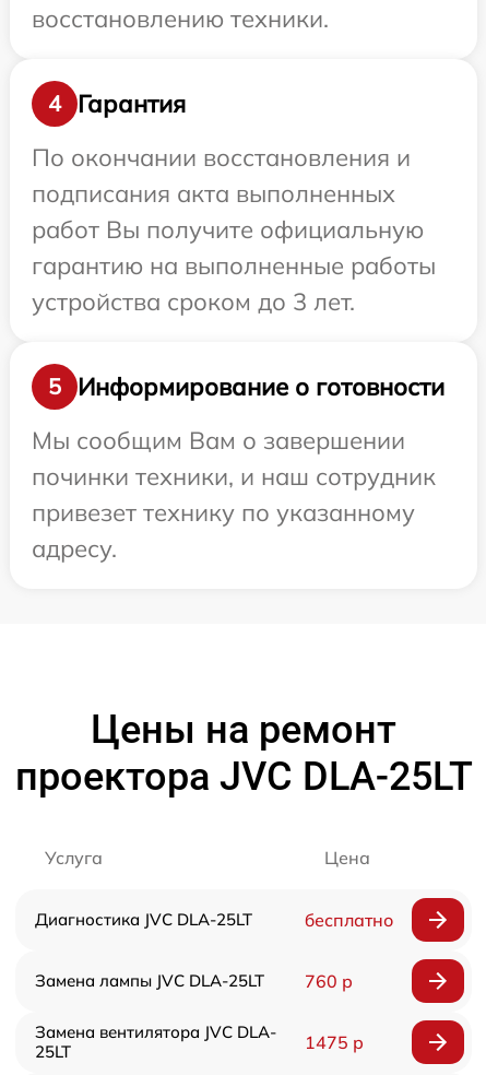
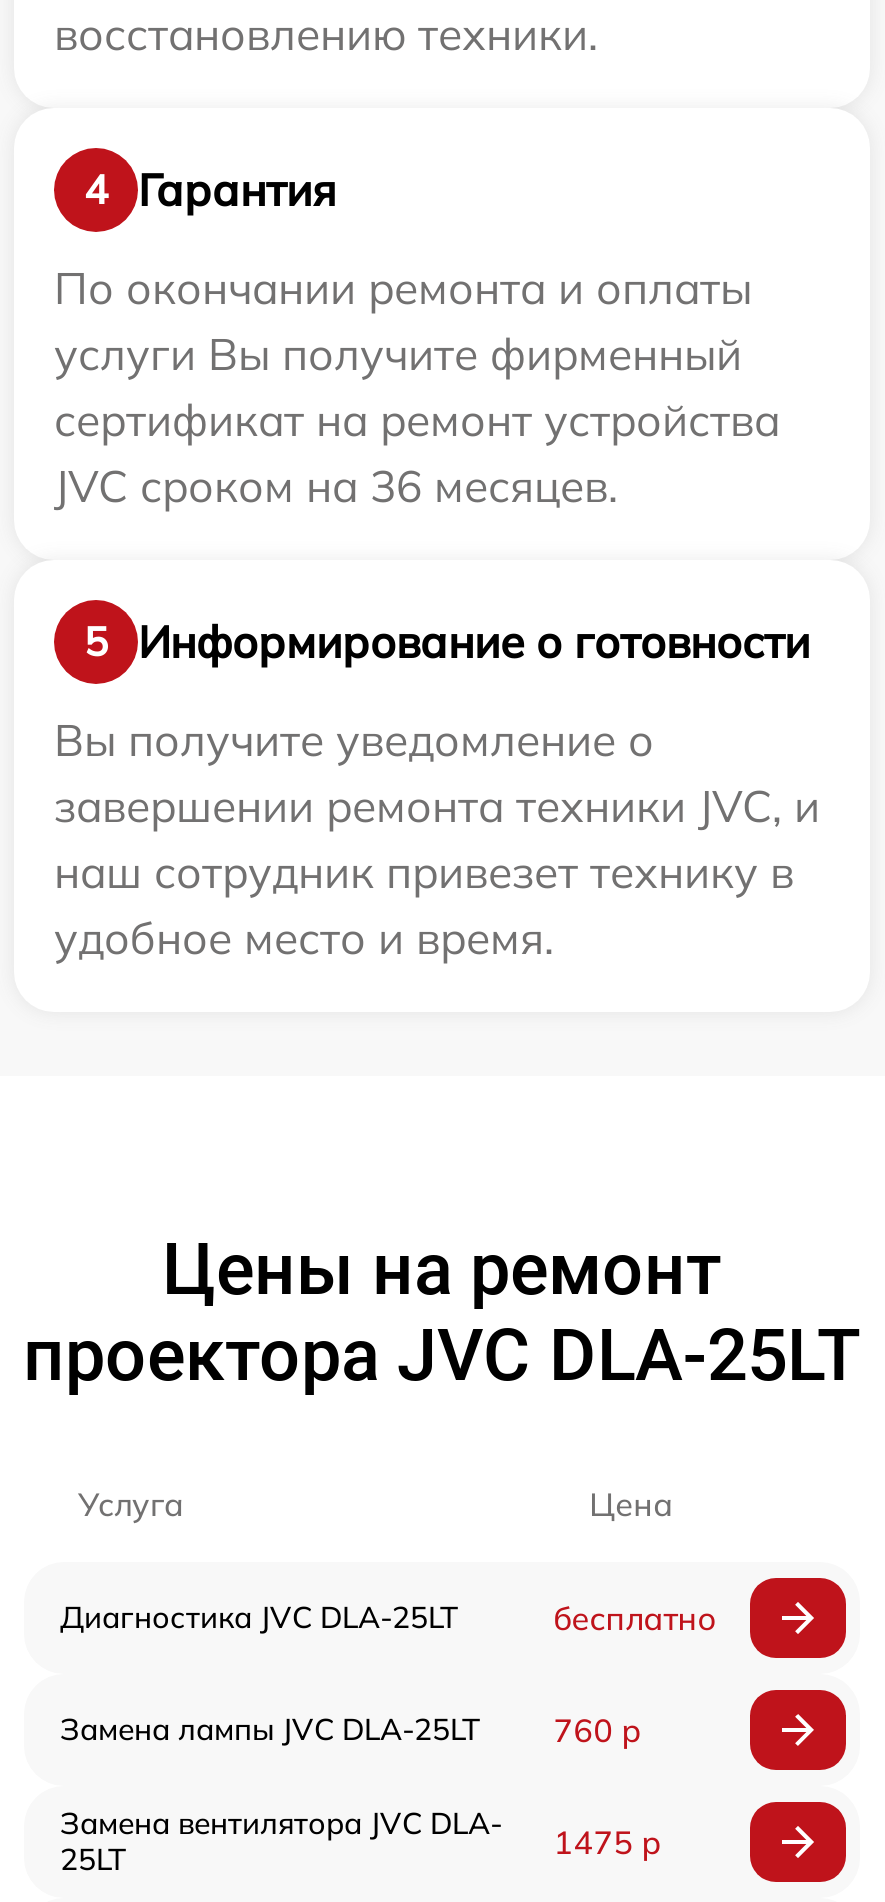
- По окончании восстановления и
- подписания акта выполненных
- работ Вы получите официальную
- гарантию на выполненные работы
- устройства сроком до 3 лет.
+ По окончании ремонта и оплаты
+ услуги Вы получите фирменный
+ сертификат на ремонт устройства
+ JVC сроком на 36 месяцев.

- Мы сообщим Вам о завершении
- починки техники, и наш сотрудник
- привезет технику по указанному
- адресу.
+ Вы получите уведомление о
+ завершении ремонта техники JVC, и
+ наш сотрудник привезет технику в
+ удобное место и время.
